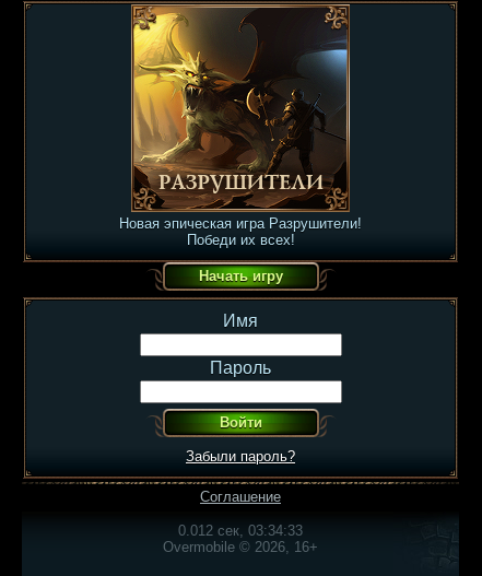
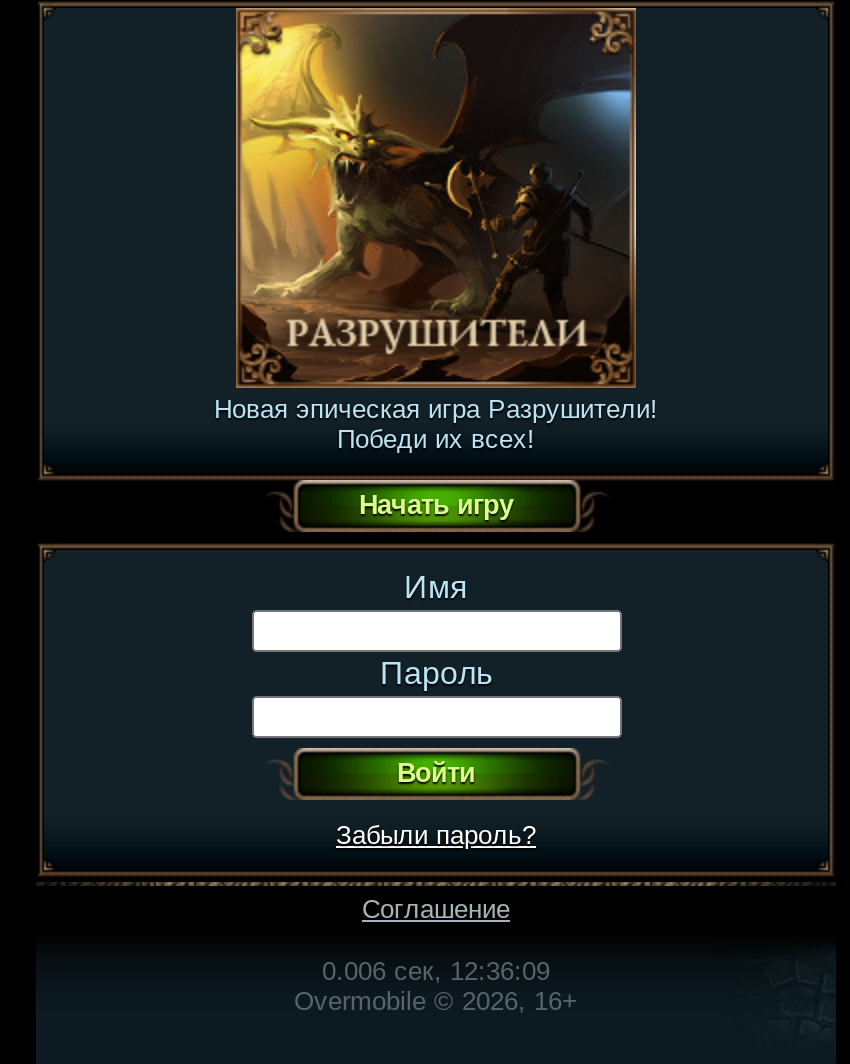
- 0.012 сек, 03:34:33
+ 0.006 сек, 12:36:09
